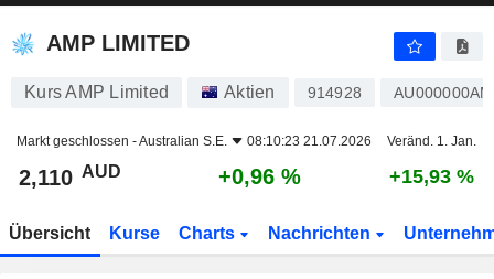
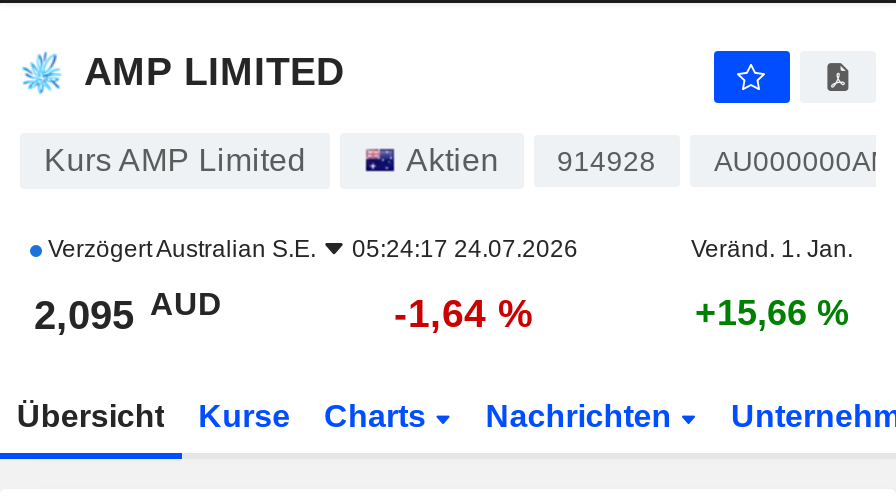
- Markt geschlossen -Australian S.E.
- 08:10:23 21.07.2026
+ VerzögertAustralian S.E.
+ 05:24:17 24.07.2026

- 2,110 AUD
+ 2,095 AUD

- +0,96 %
+ -1,64 %

- +15,93 %
+ +15,66 %
